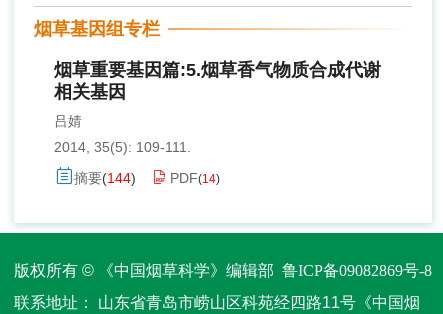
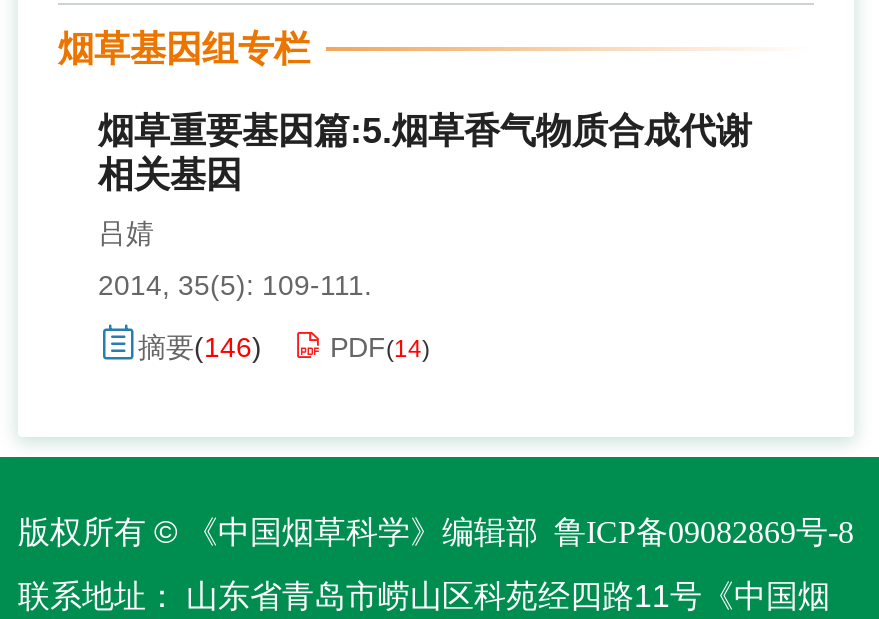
- 摘要(144)
+ 摘要(146)
